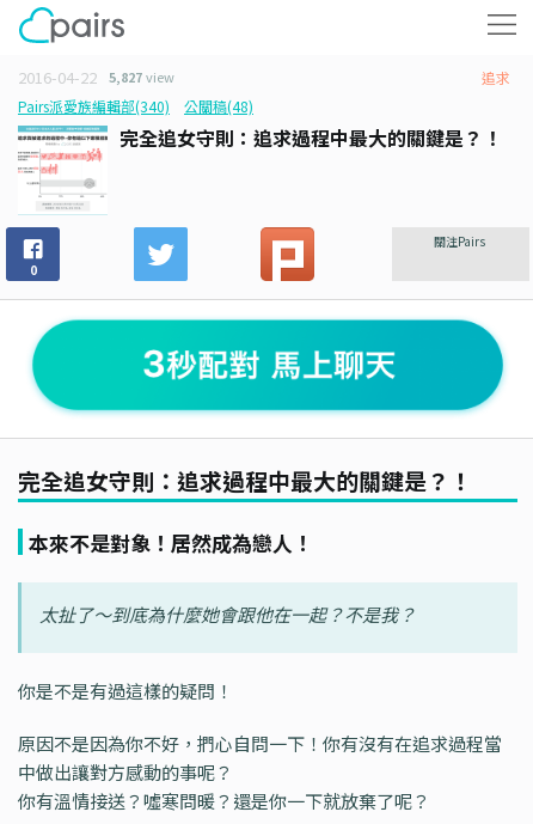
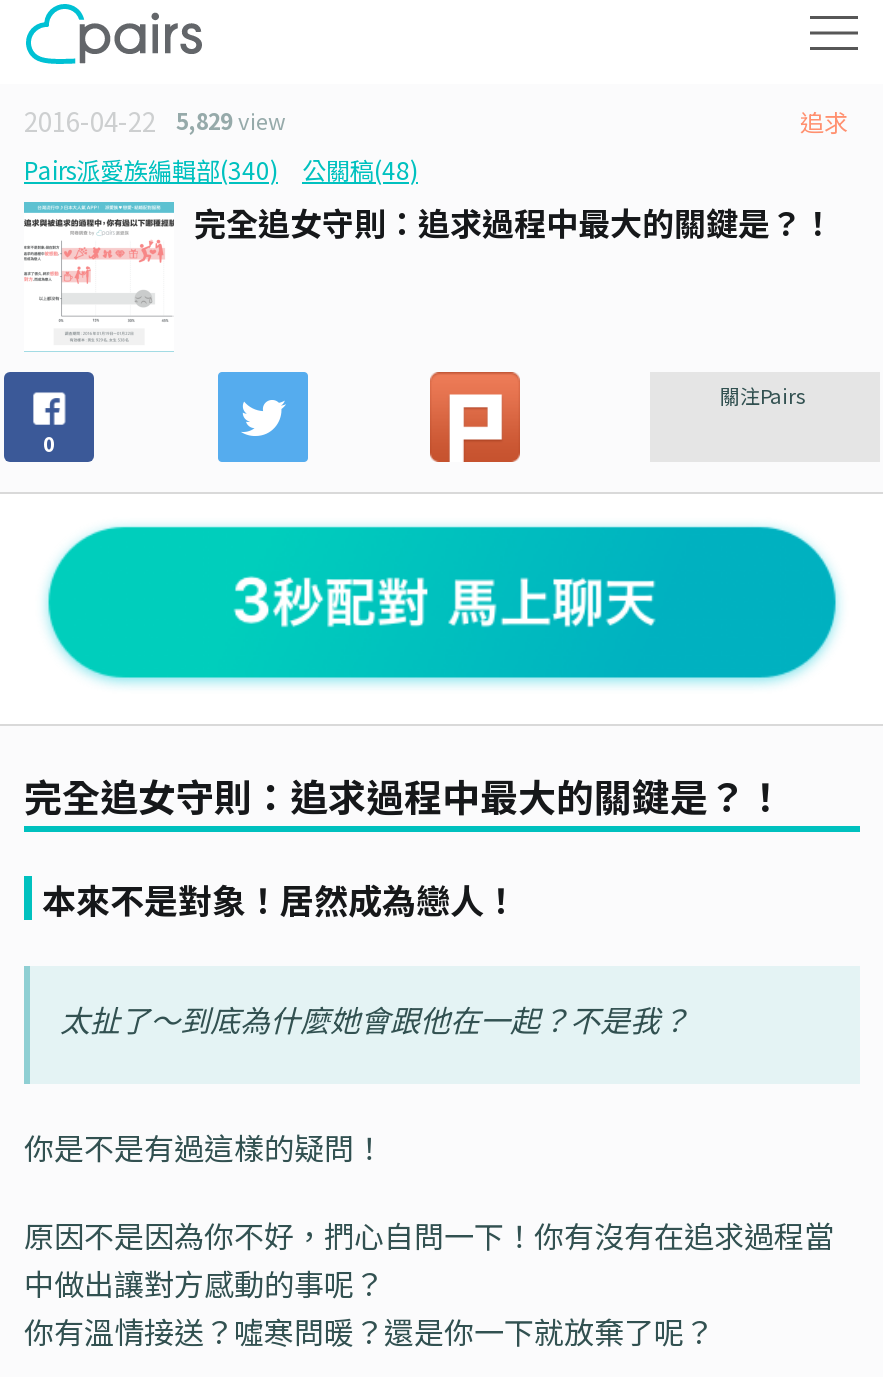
- 5,827 view
+ 5,829 view
